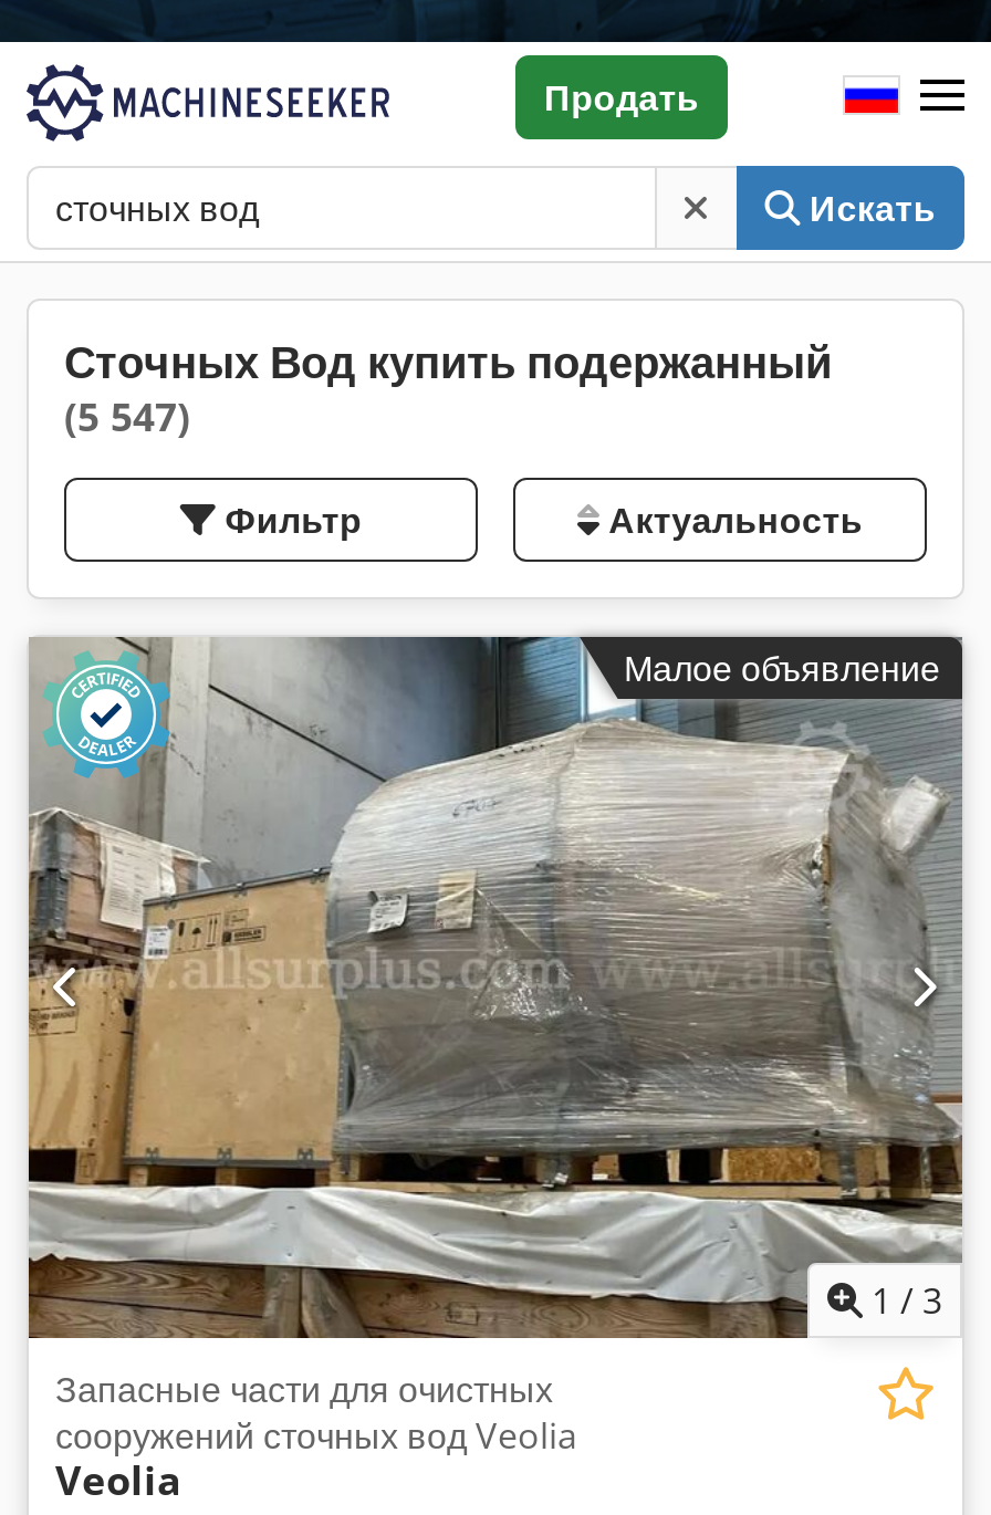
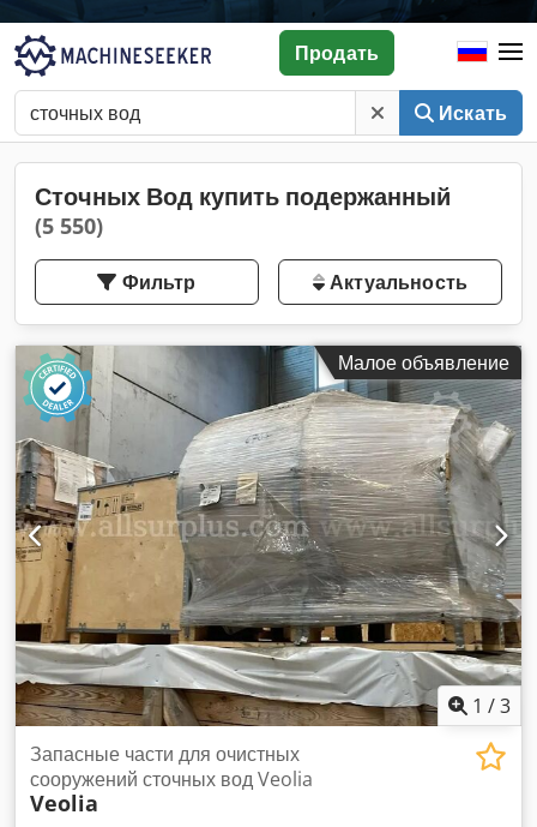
- (5 547)
+ (5 550)
